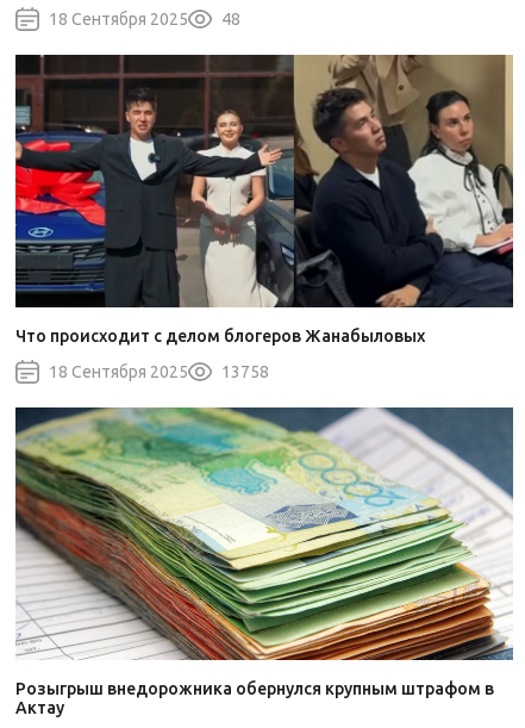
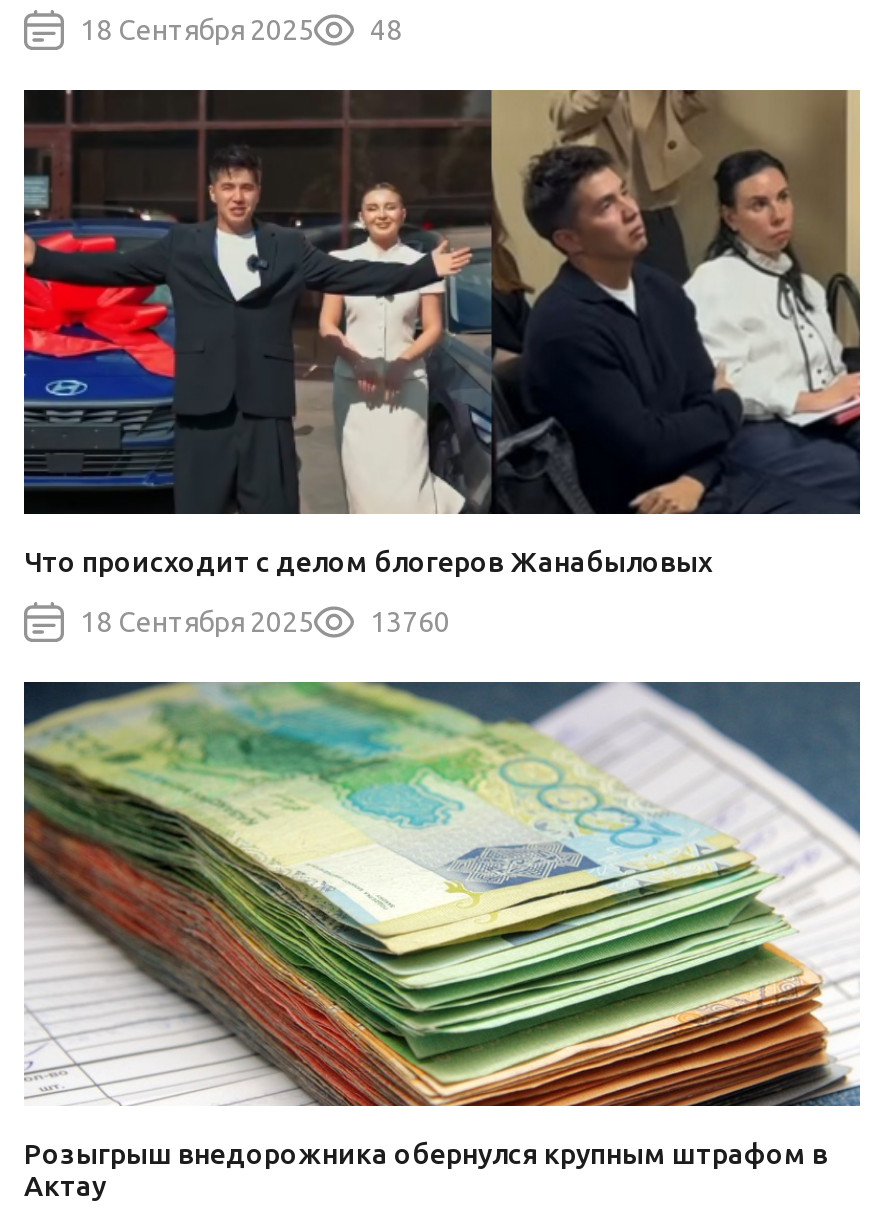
- 18 Сентября 2025 13758
+ 18 Сентября 2025 13760
